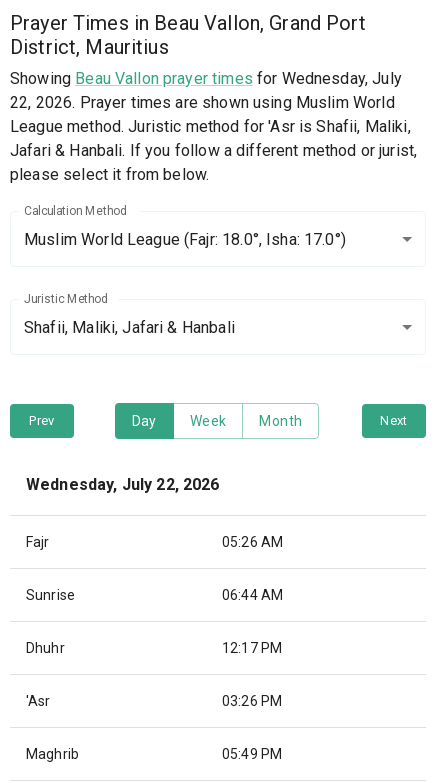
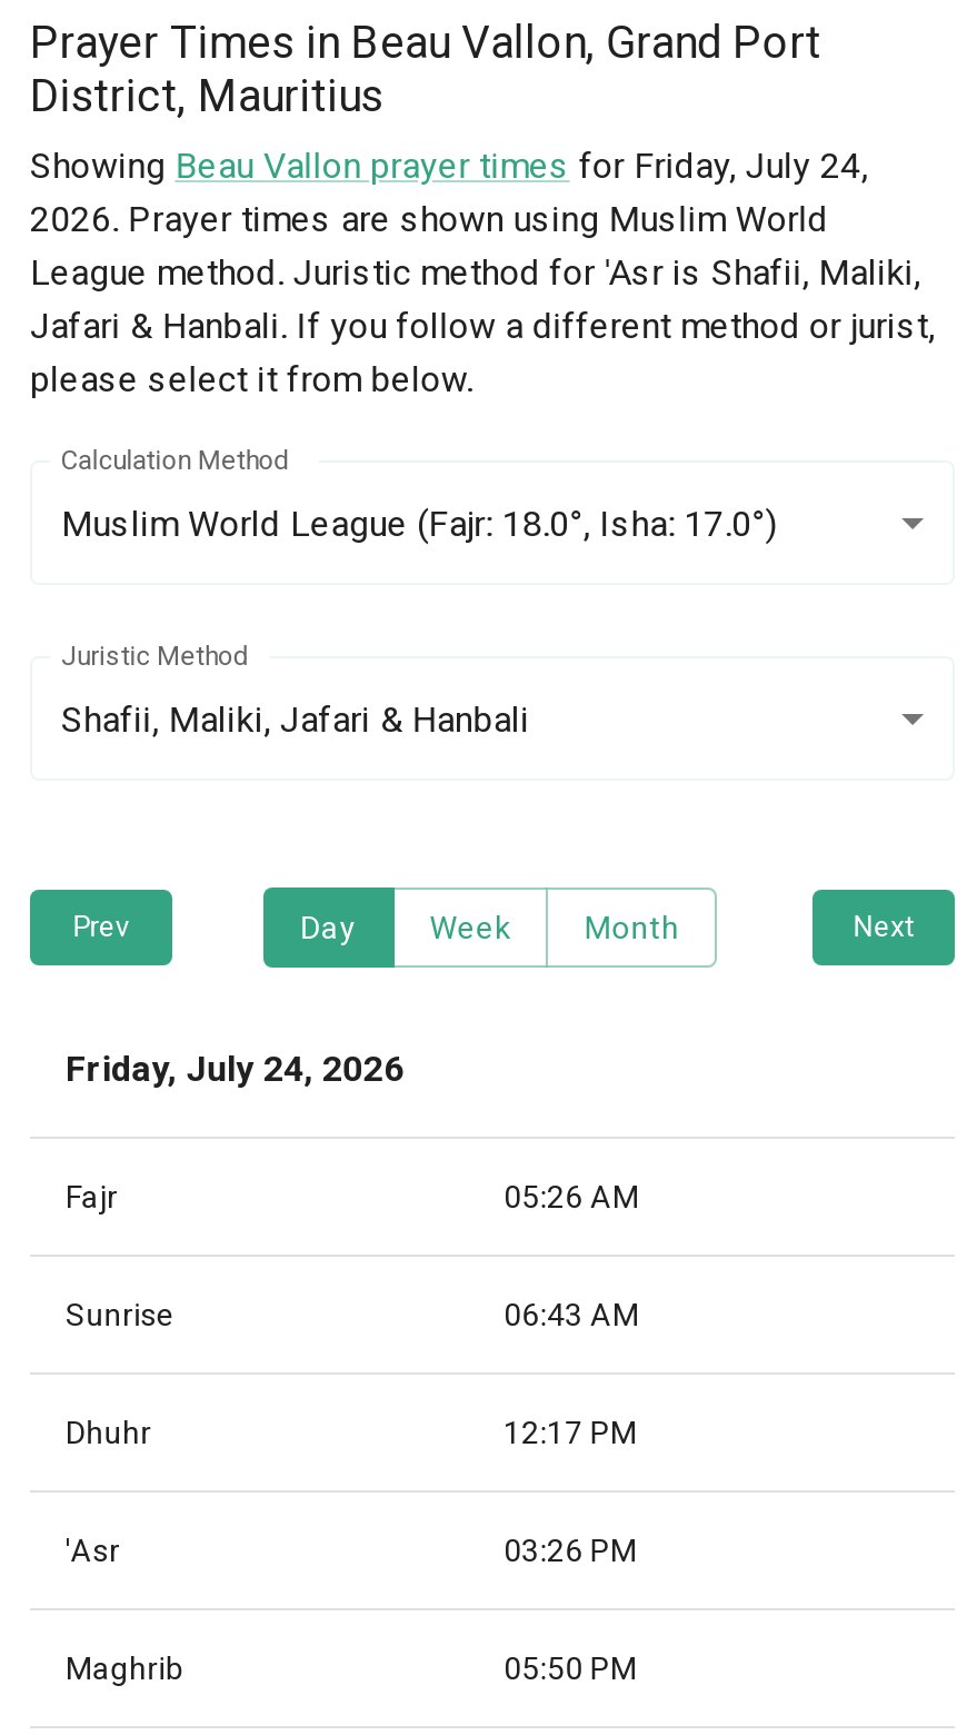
- Showing Beau Vallon prayer times for Wednesday, July
- 22, 2026. Prayer times are shown using Muslim World
+ Showing Beau Vallon prayer times for Friday, July 24,
+ 2026. Prayer times are shown using Muslim World

- Wednesday, July 22, 2026
+ Friday, July 24, 2026

- 06:44 AM
+ 06:43 AM

- 05:49 PM
+ 05:50 PM
